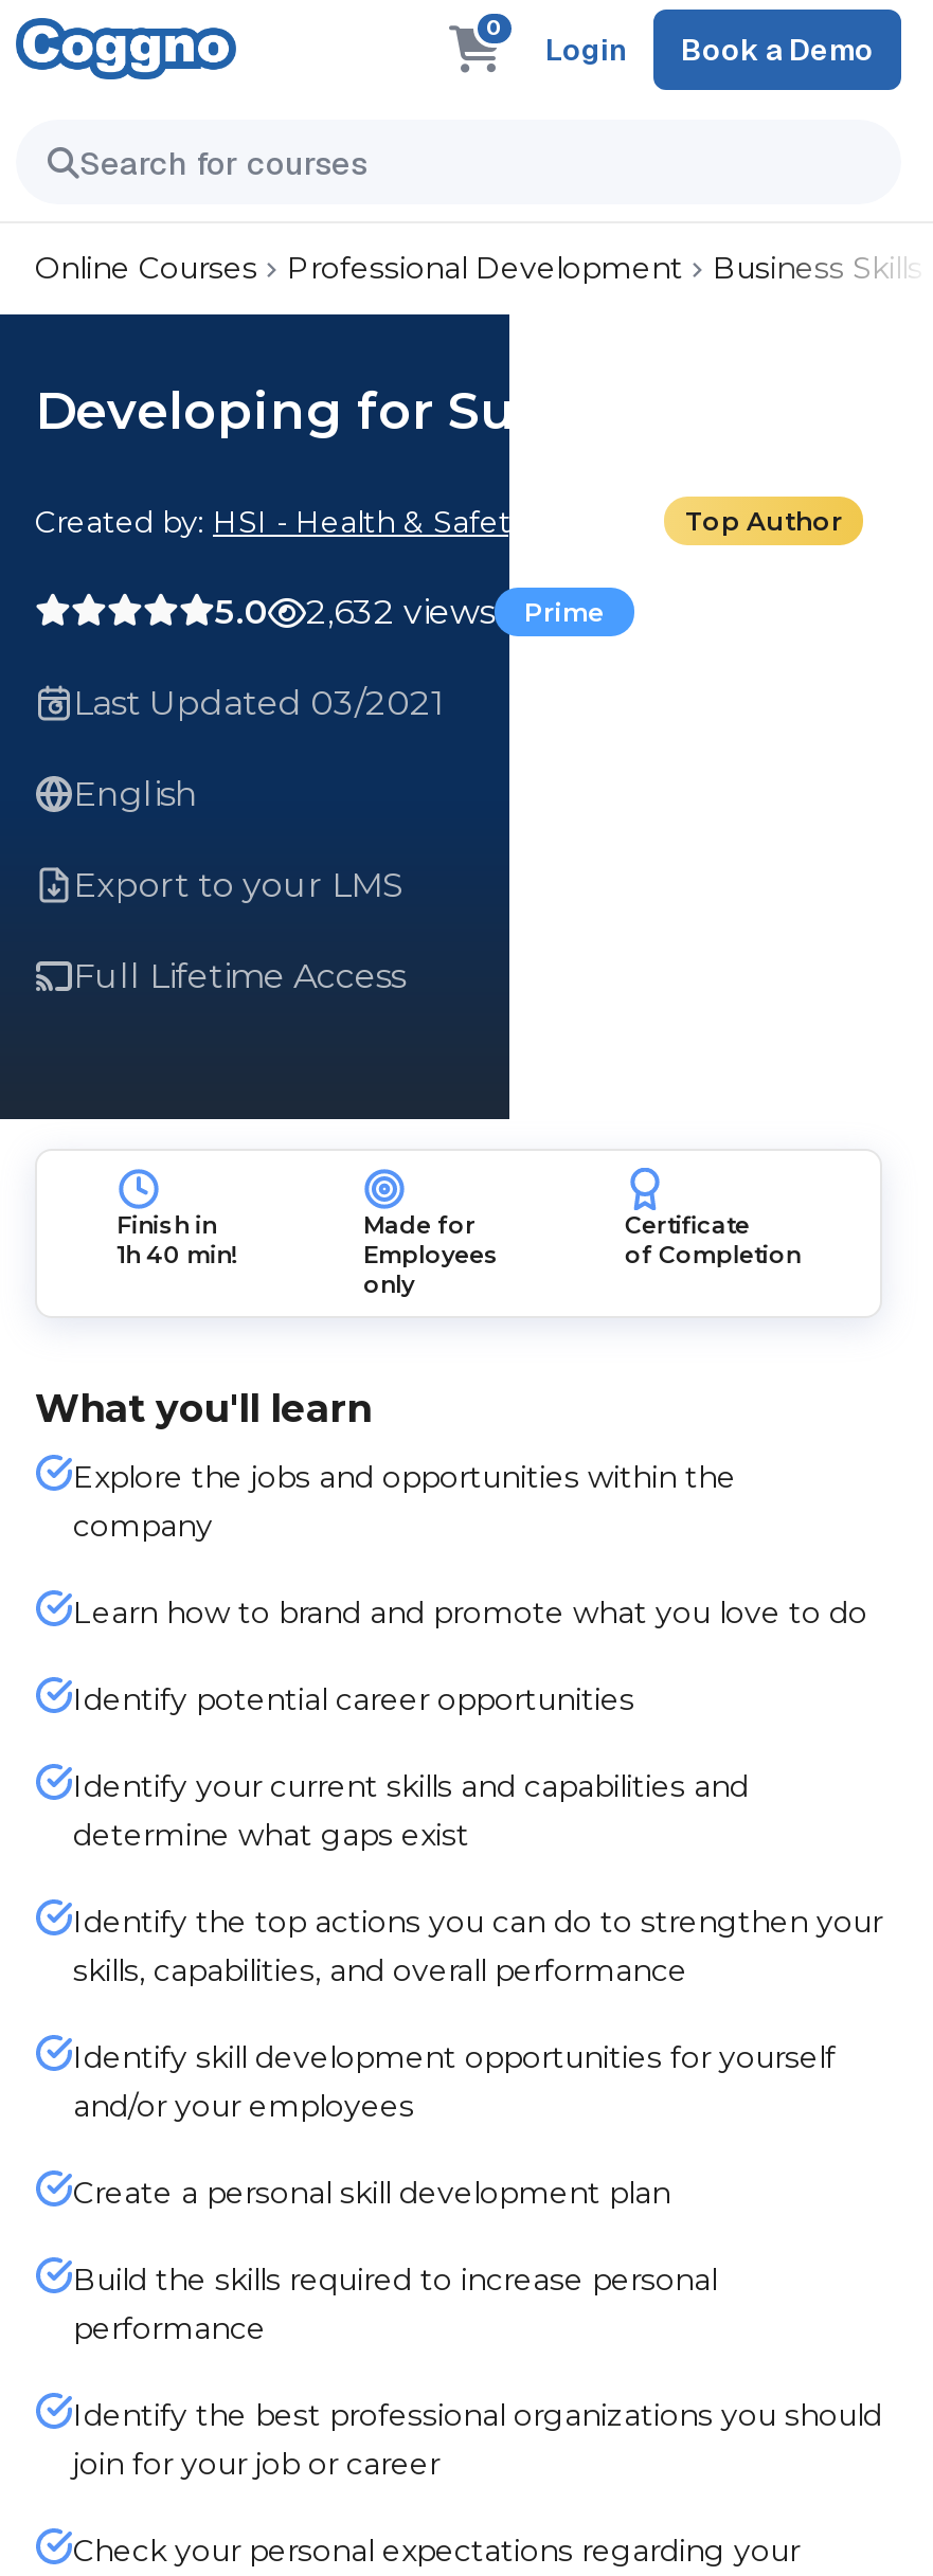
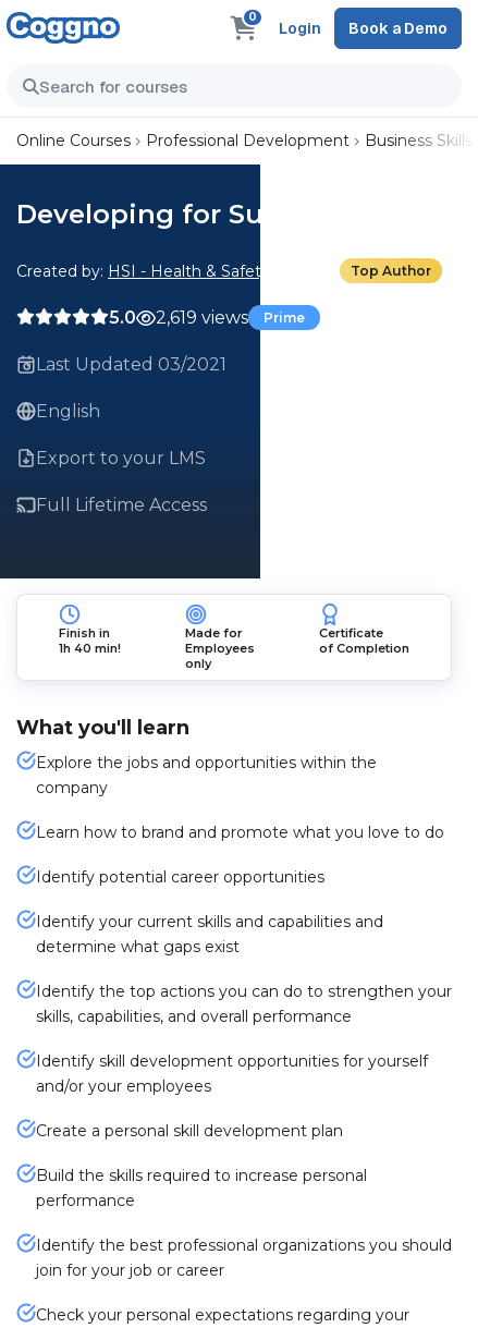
- 5.0 2,632 views Prime
+ 5.0 2,619 views Prime
